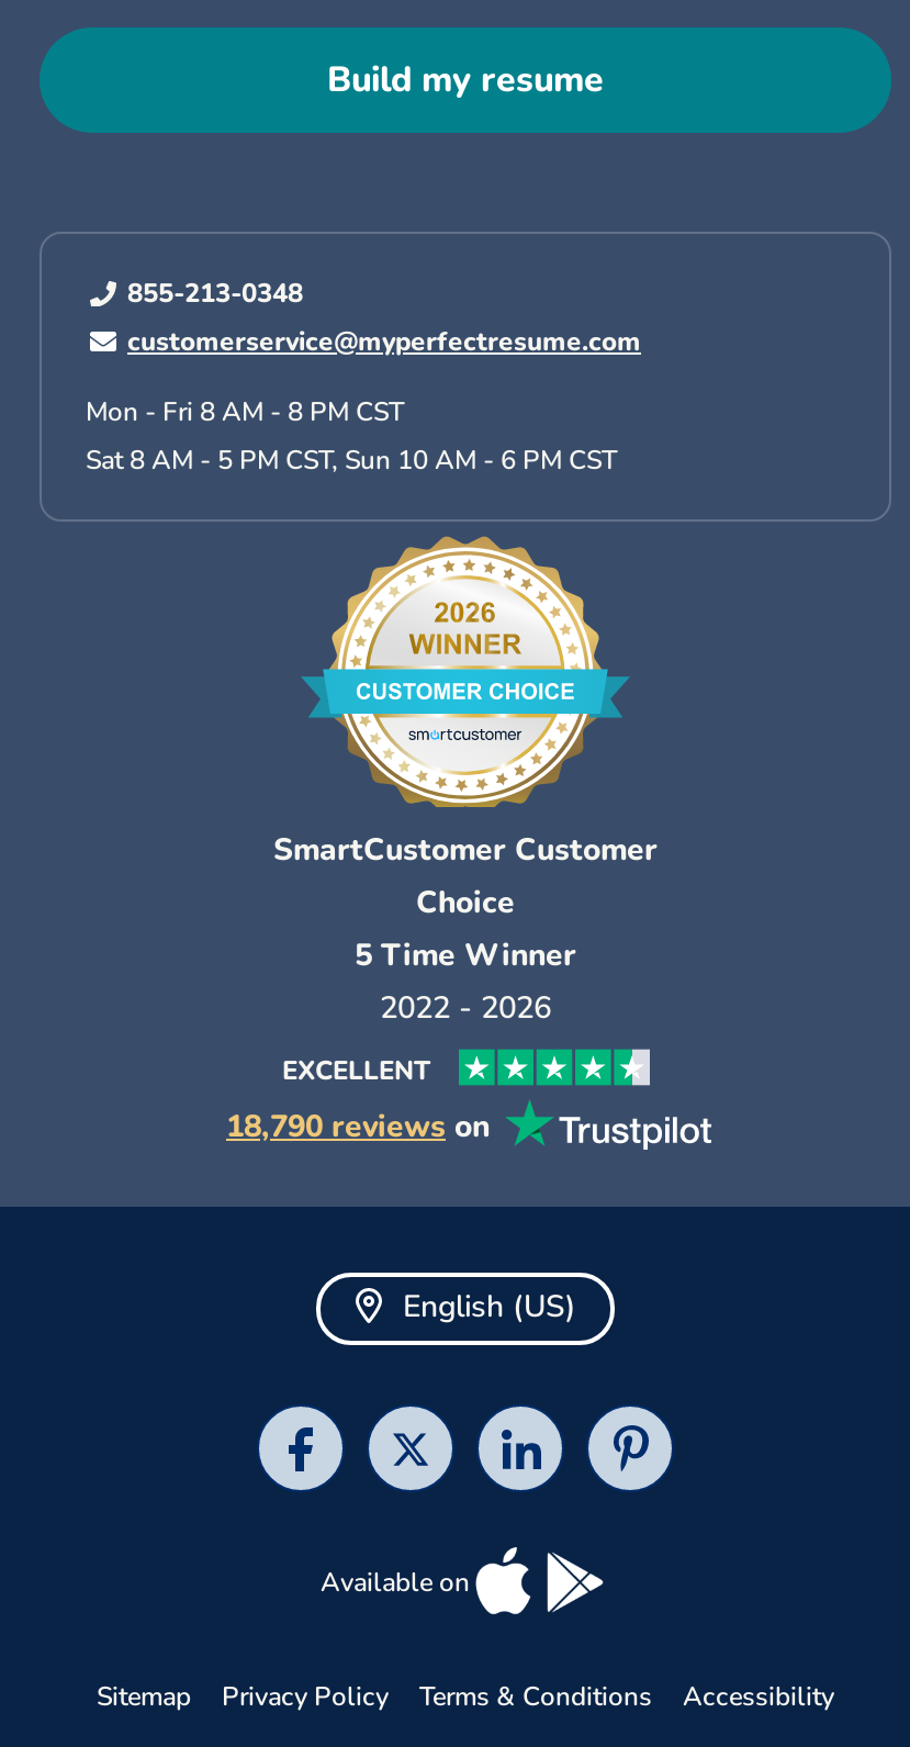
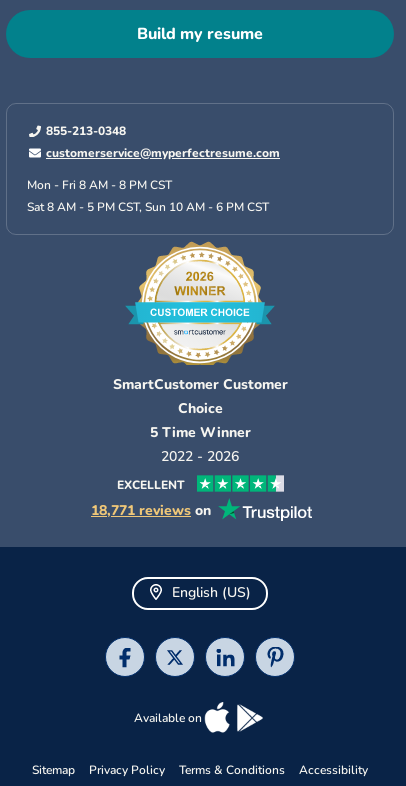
- 18,790 reviews on
+ 18,771 reviews on
